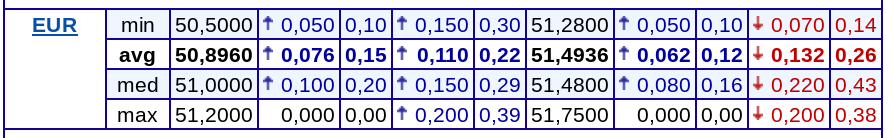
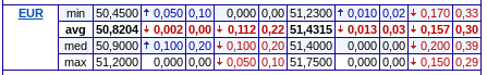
- 50,5000
+ 50,4500

- 0,150 0,30 51,2800
+ 0,000 0,00 51,2300

- 0,050 0,10
+ 0,010 0,02

- 0,070 0,14
+ 0,170 0,33

- 50,8960
+ 50,8204

- 0,076 0,15
+ 0,002 0,00

- 0,110 0,22 51,4936
+ 0,112 0,22 51,4315

- 0,062 0,12
+ 0,013 0,03

- 0,132 0,26
+ 0,157 0,30

- 51,0000
+ 50,9000

- 0,150 0,29 51,4800
+ 0,100 0,20 51,4000

- 0,080 0,16
+ 0,000 0,00

- 0,220 0,43
+ 0,200 0,39

- 0,200 0,39 51,7500
+ 0,050 0,10 51,7500

- 0,200 0,38
+ 0,150 0,29
